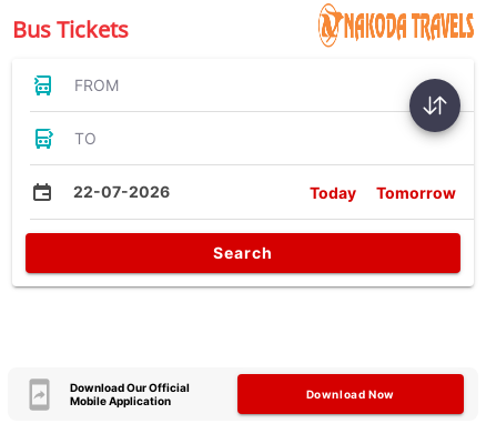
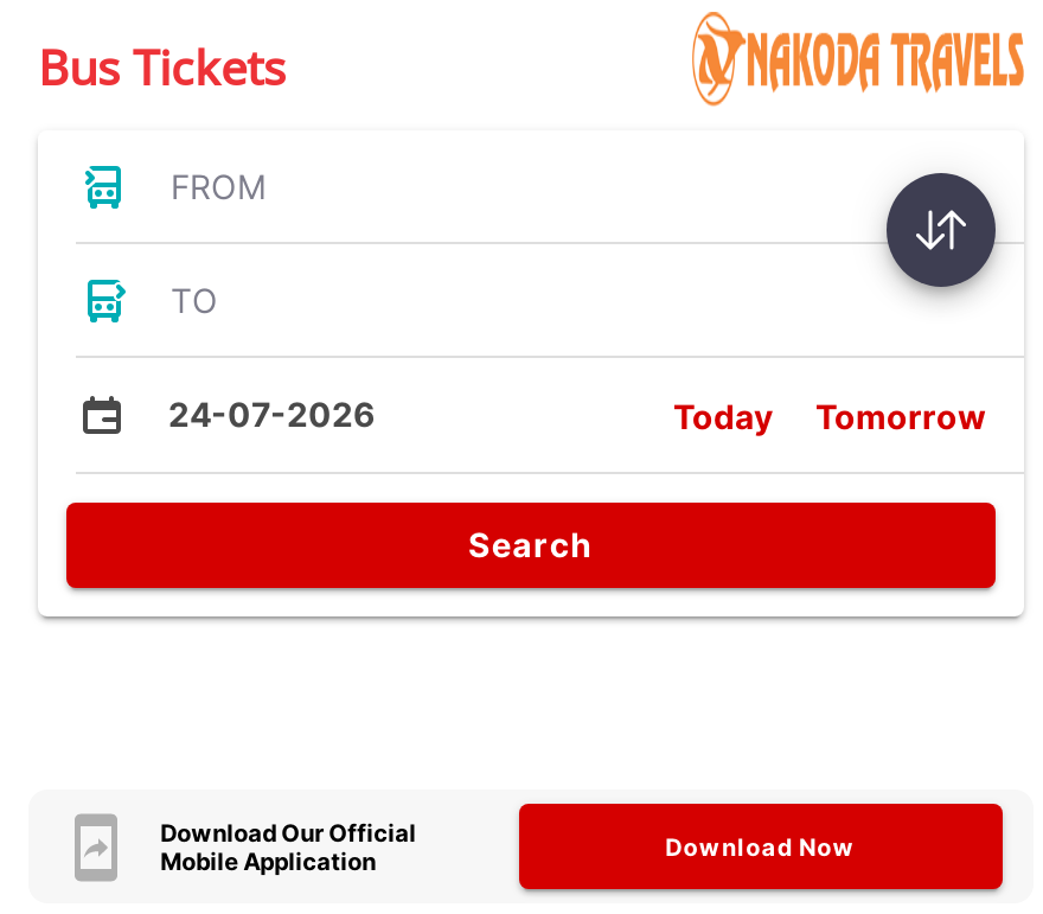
- 22-07-2026
+ 24-07-2026
